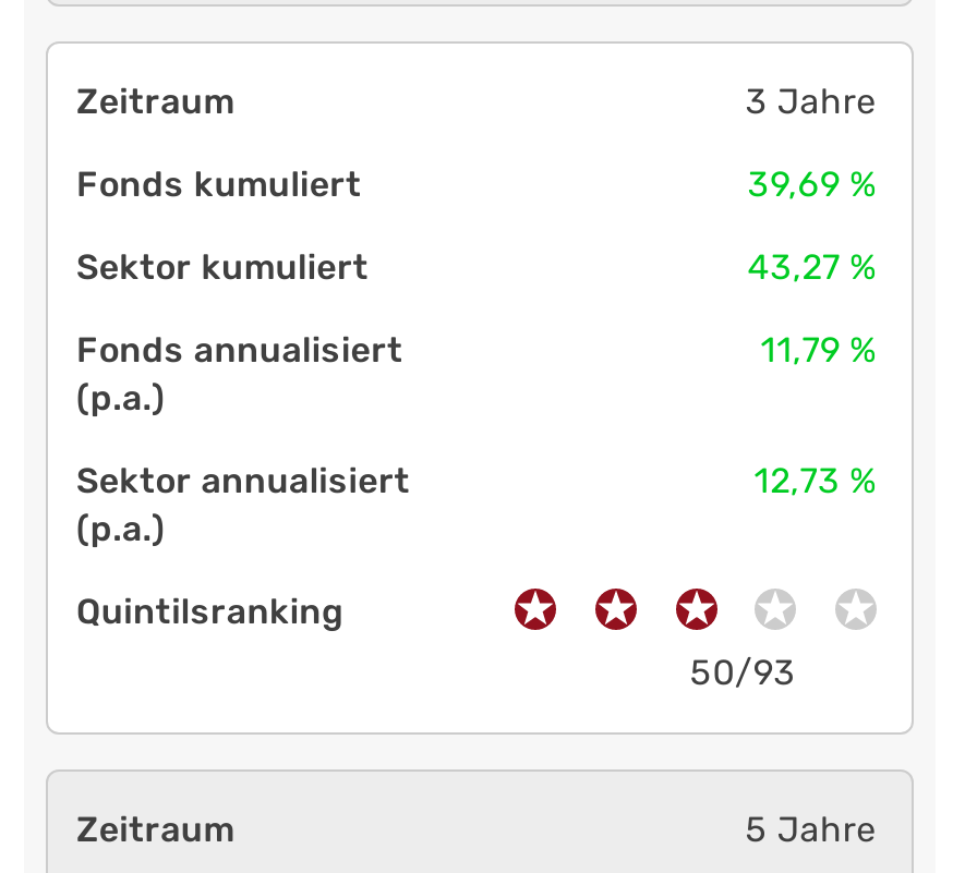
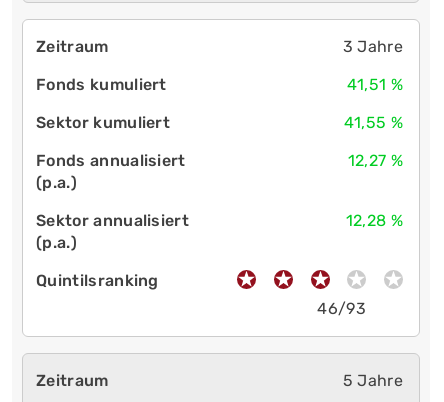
- 39,69 %
+ 41,51 %

- 43,27 %
+ 41,55 %

- 11,79 %
+ 12,27 %

- 12,73 %
+ 12,28 %

- 50/93
+ 46/93
